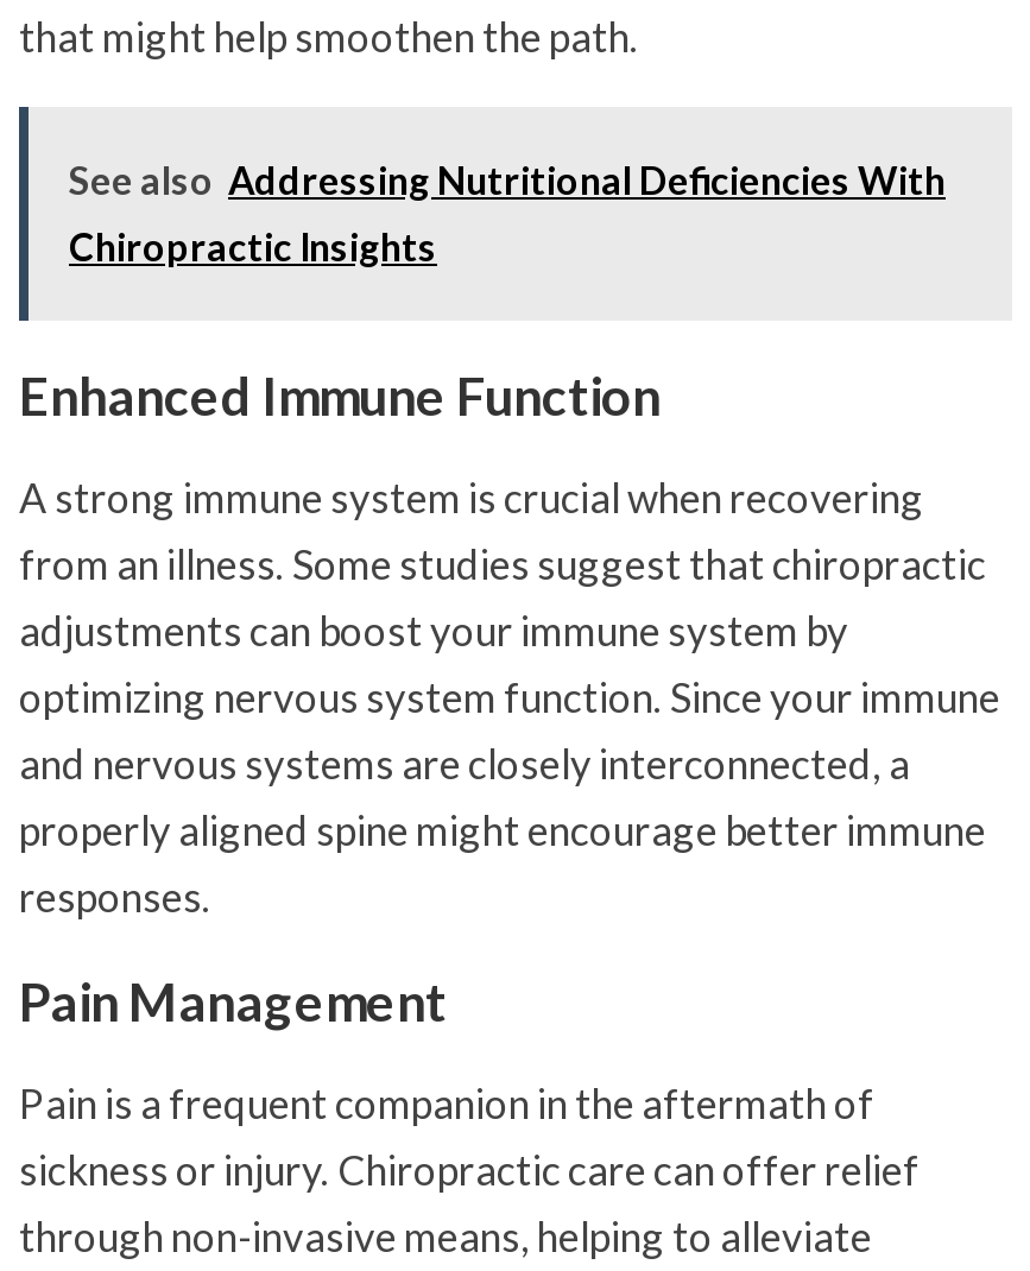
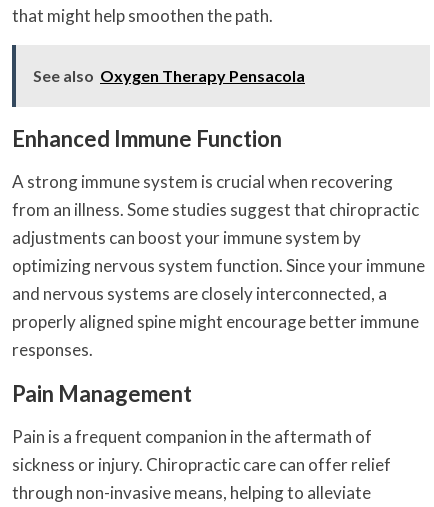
- See also Addressing Nutritional Deficiencies With
- Chiropractic Insights
+ See also Oxygen Therapy Pensacola
